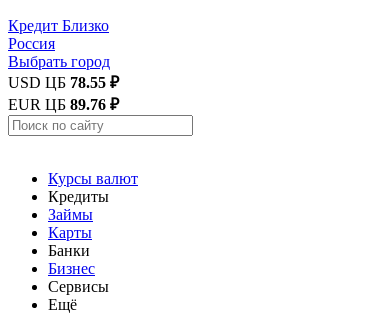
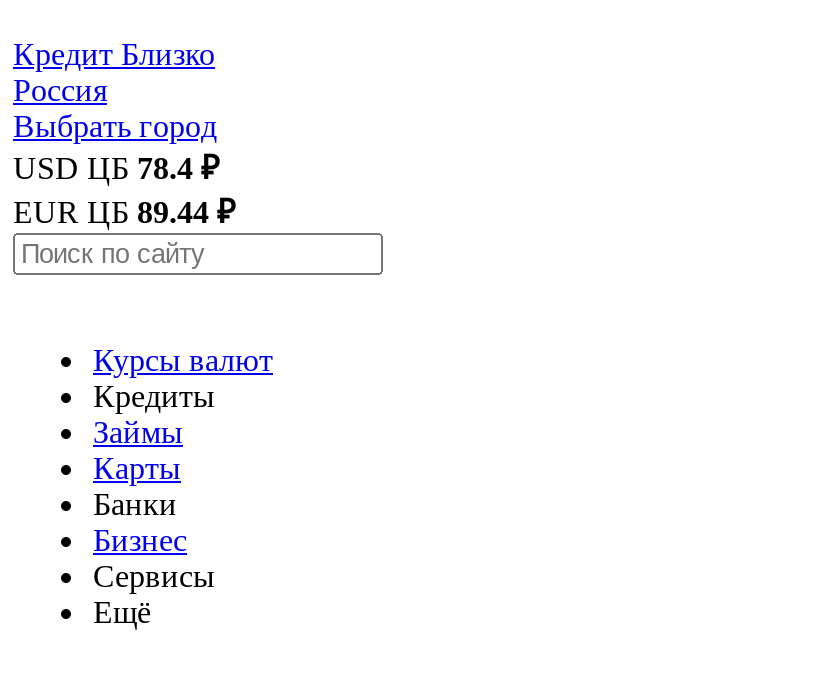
- USD ЦБ 78.55 ₽
+ USD ЦБ 78.4 ₽

- EUR ЦБ 89.76 ₽
+ EUR ЦБ 89.44 ₽
